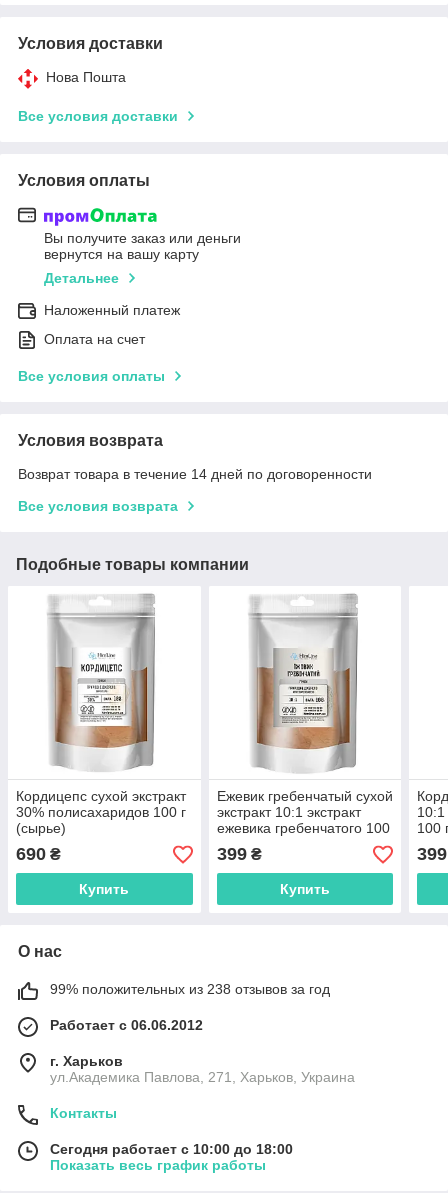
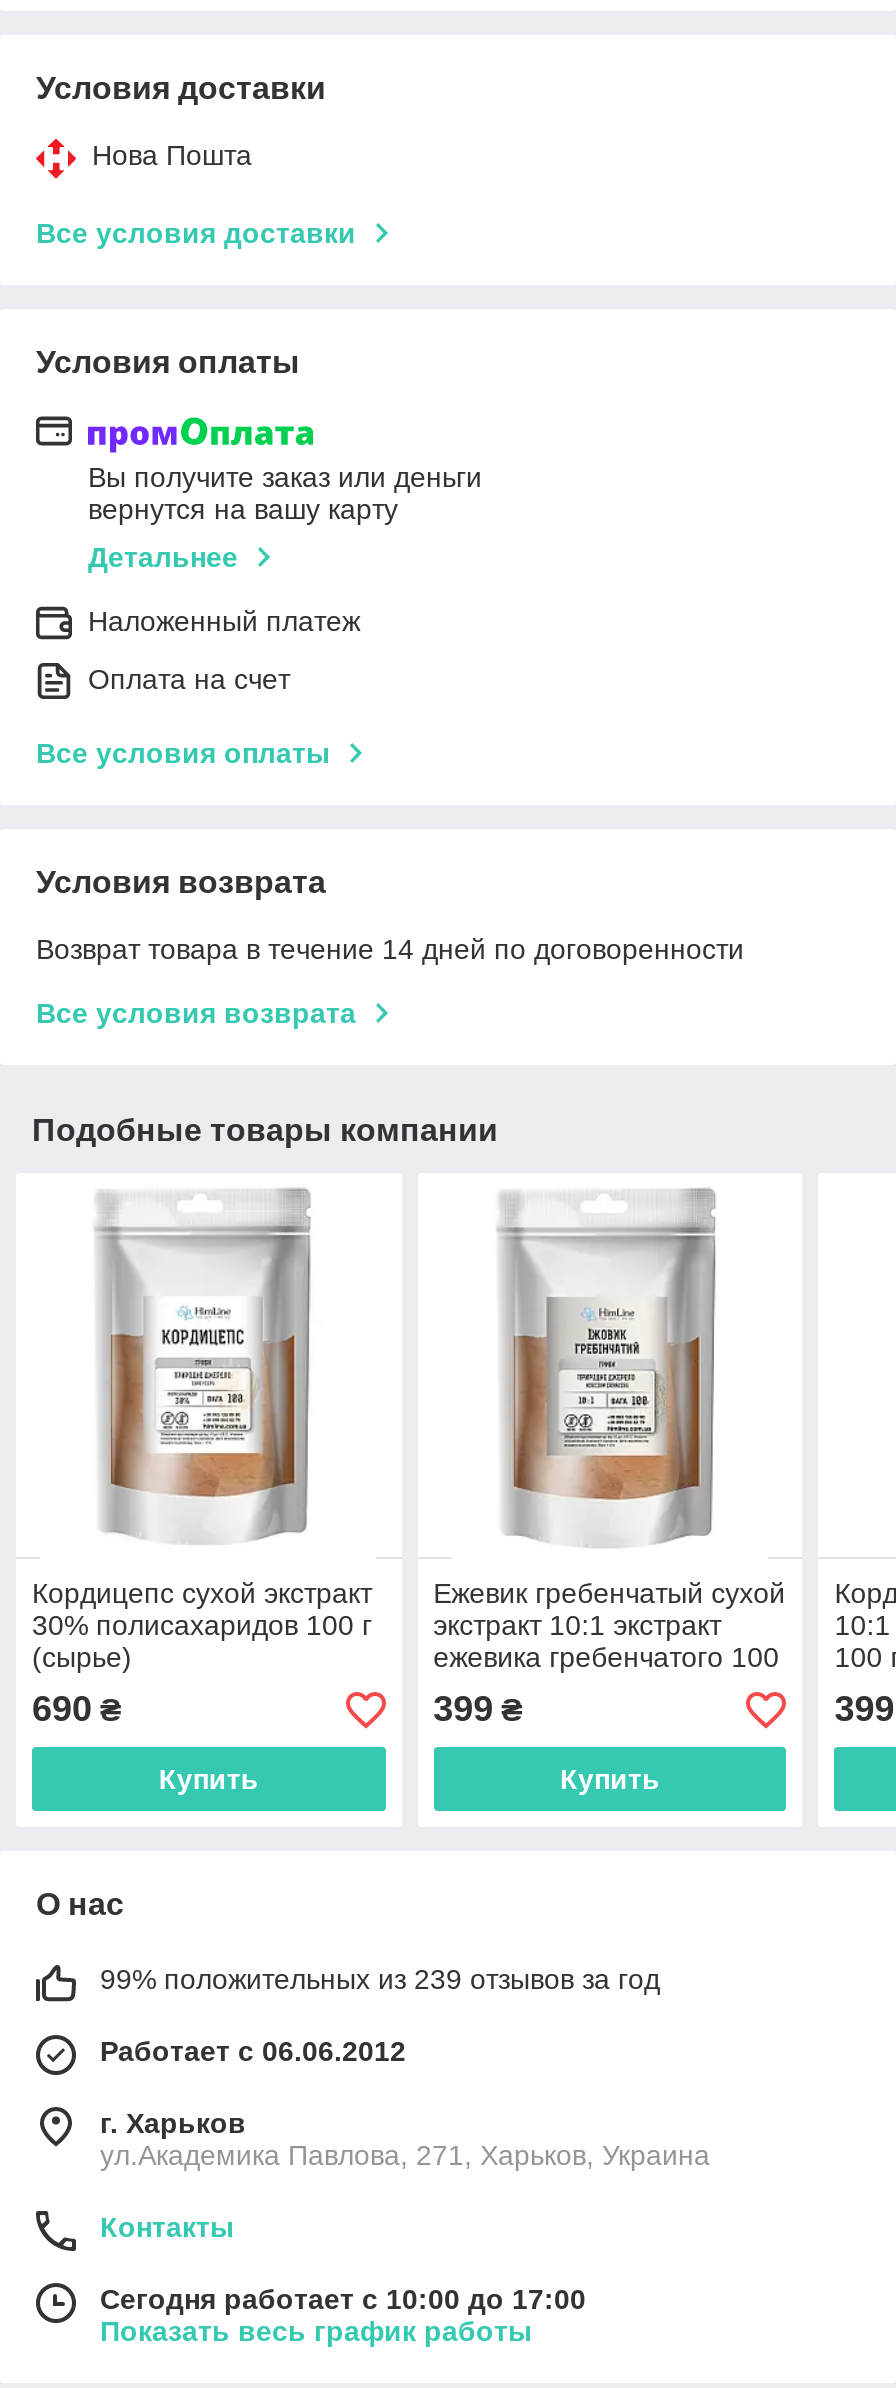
- 99% положительных из 238 отзывов за год
+ 99% положительных из 239 отзывов за год

- Сегодня работает с 10:00 до 18:00
+ Сегодня работает с 10:00 до 17:00
